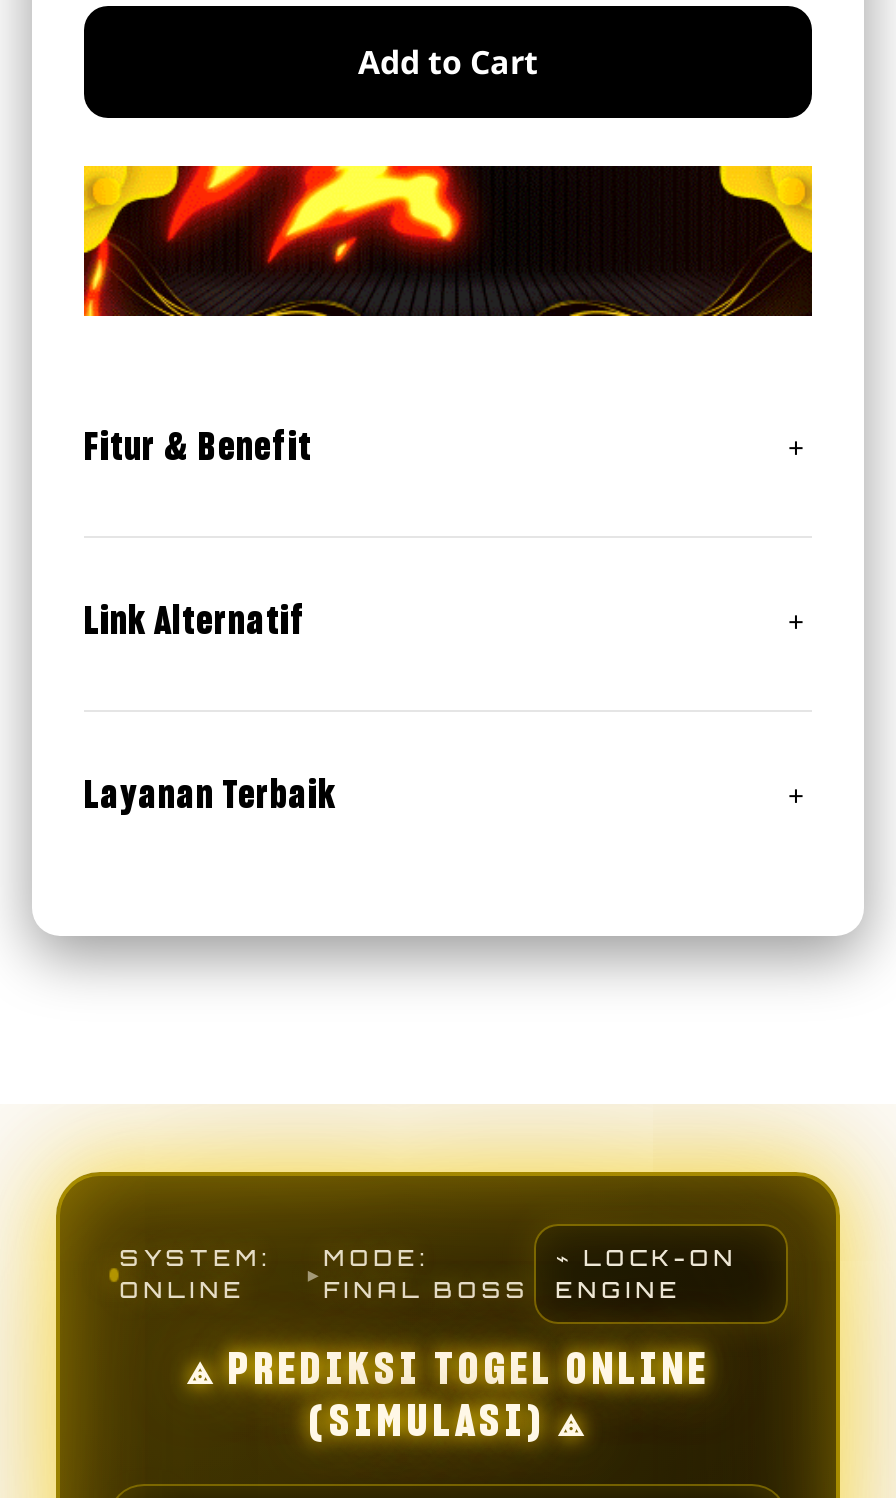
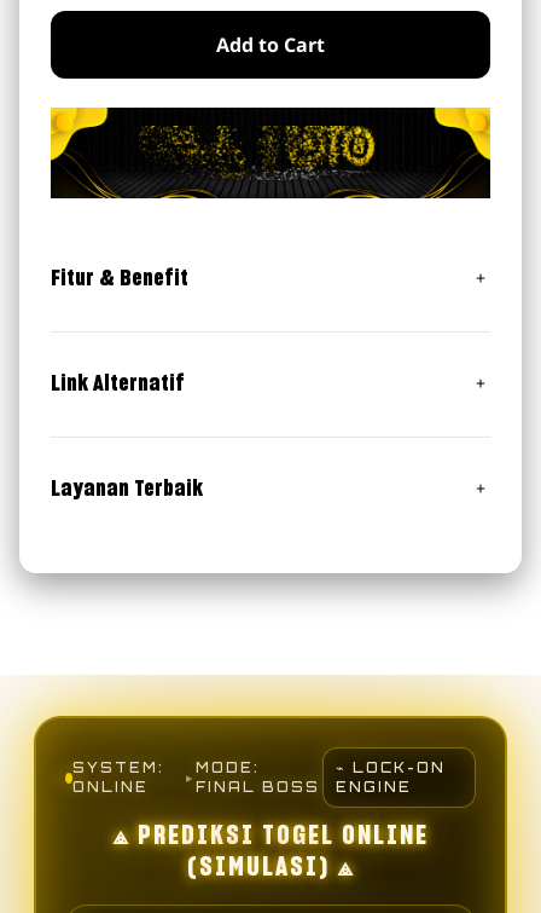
- [image]
+ [image]
